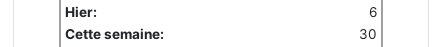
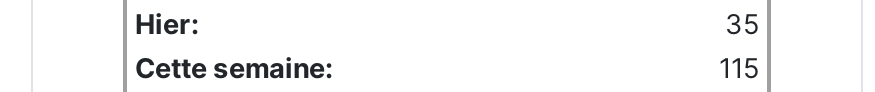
- 6
+ 35

- 30
+ 115
